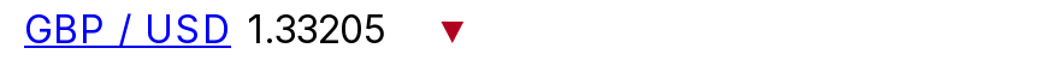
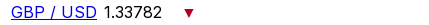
- GBP / USD 1.33205
+ GBP / USD 1.33782
